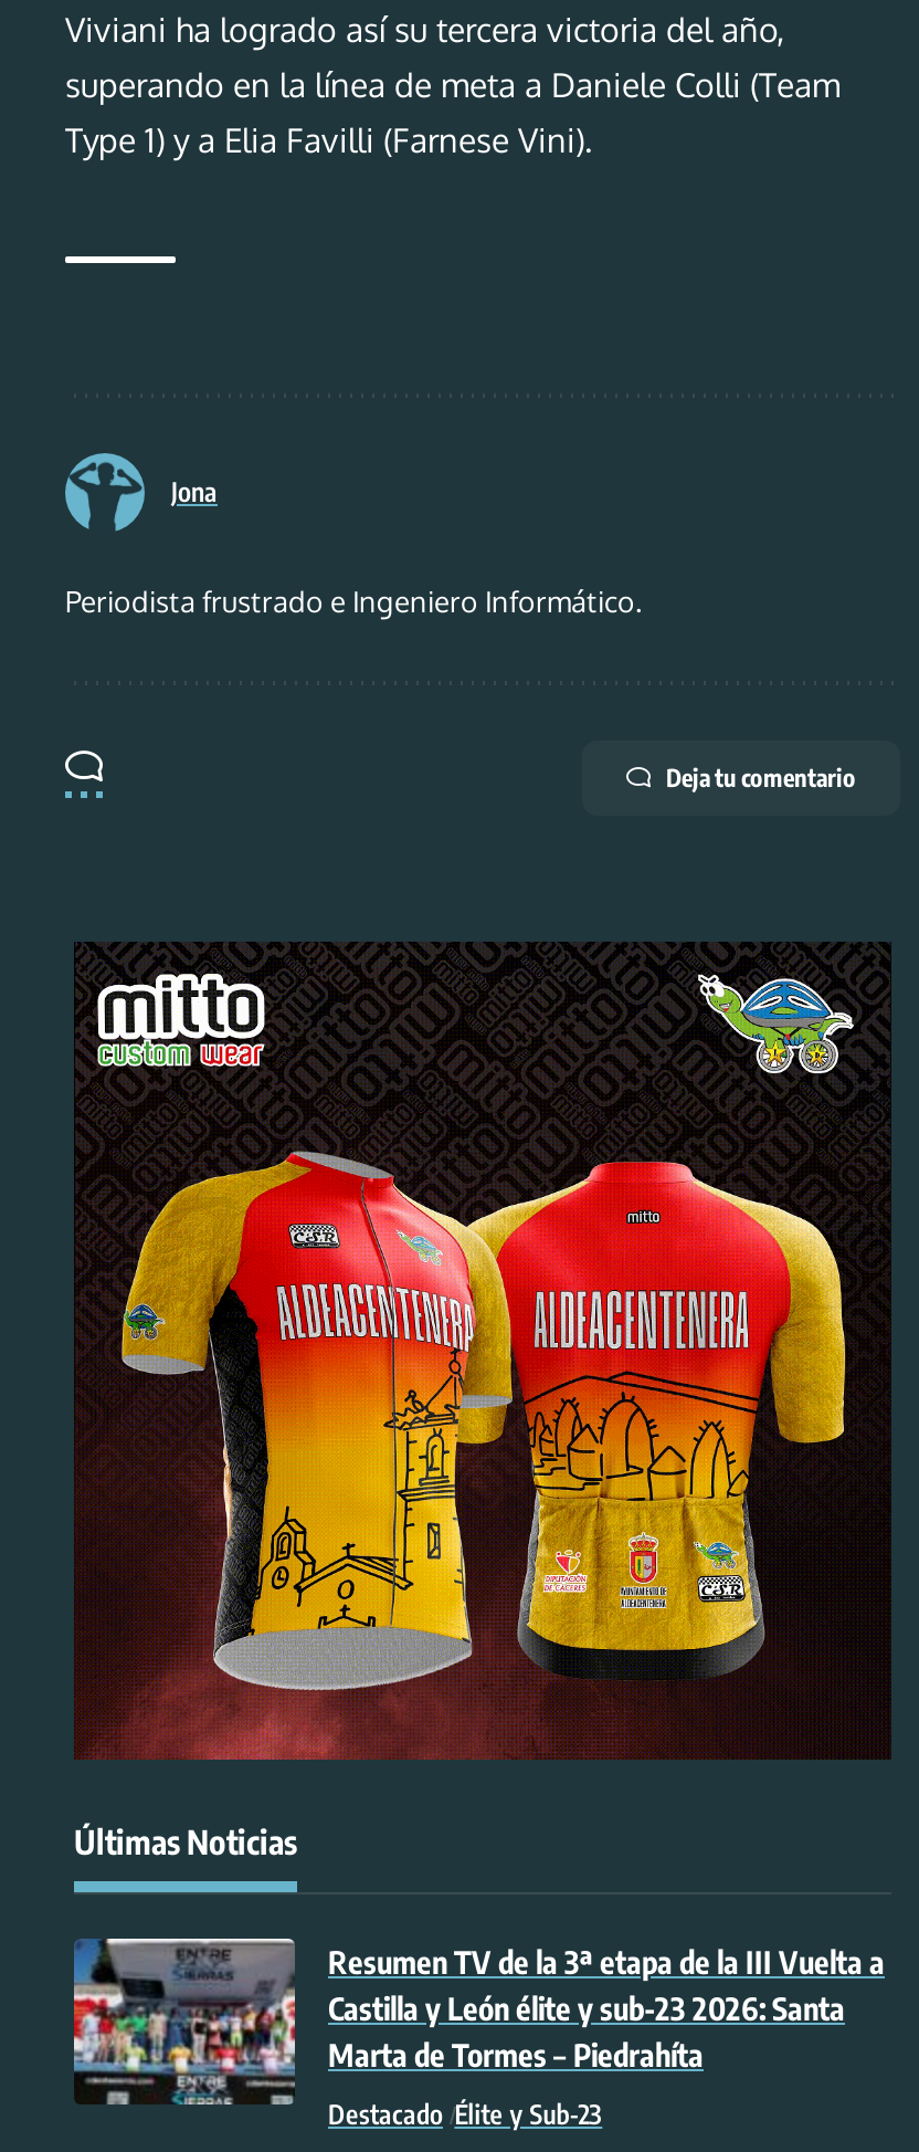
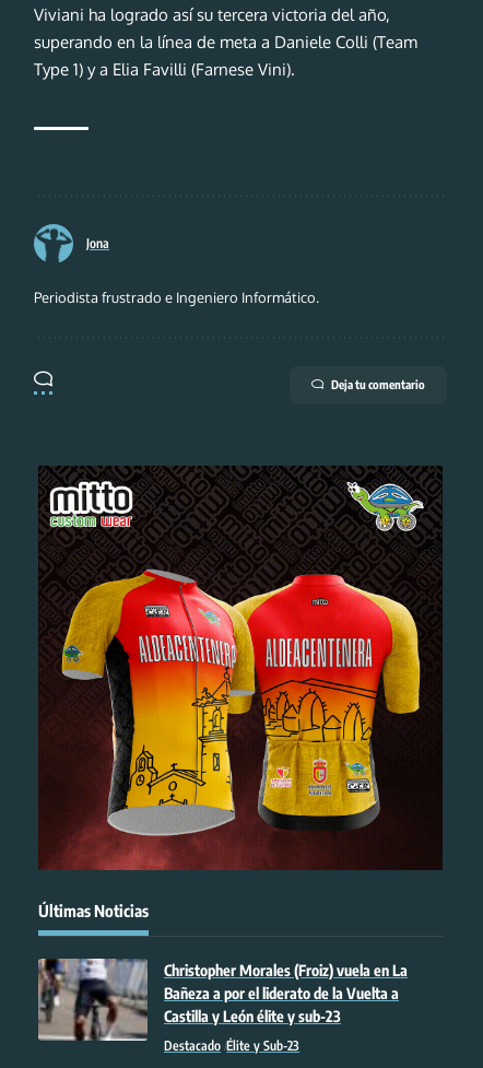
- [image]
- Resumen TV de la 3ª etapa de la III Vuelta a
- Castilla y León élite y sub-23 2026: Santa
- Marta de Tormes – Piedrahíta
+ [image]
+ Christopher Morales (Froiz) vuela en La
+ Bañeza a por el liderato de la Vuelta a
+ Castilla y León élite y sub-23
